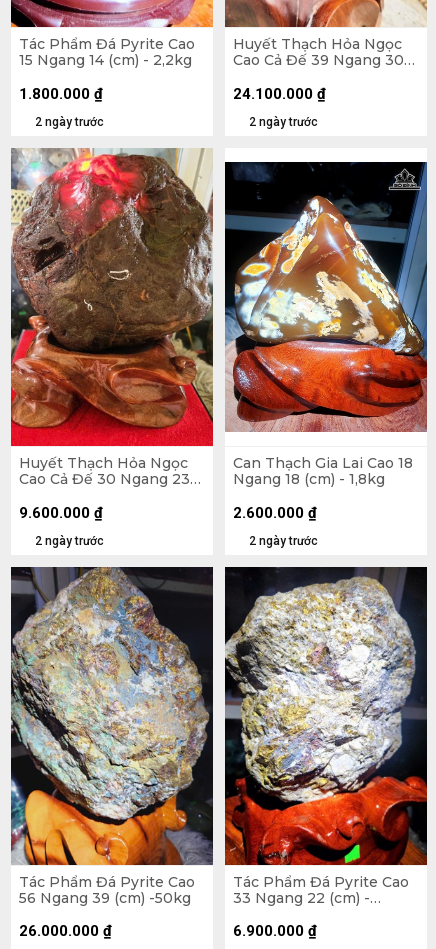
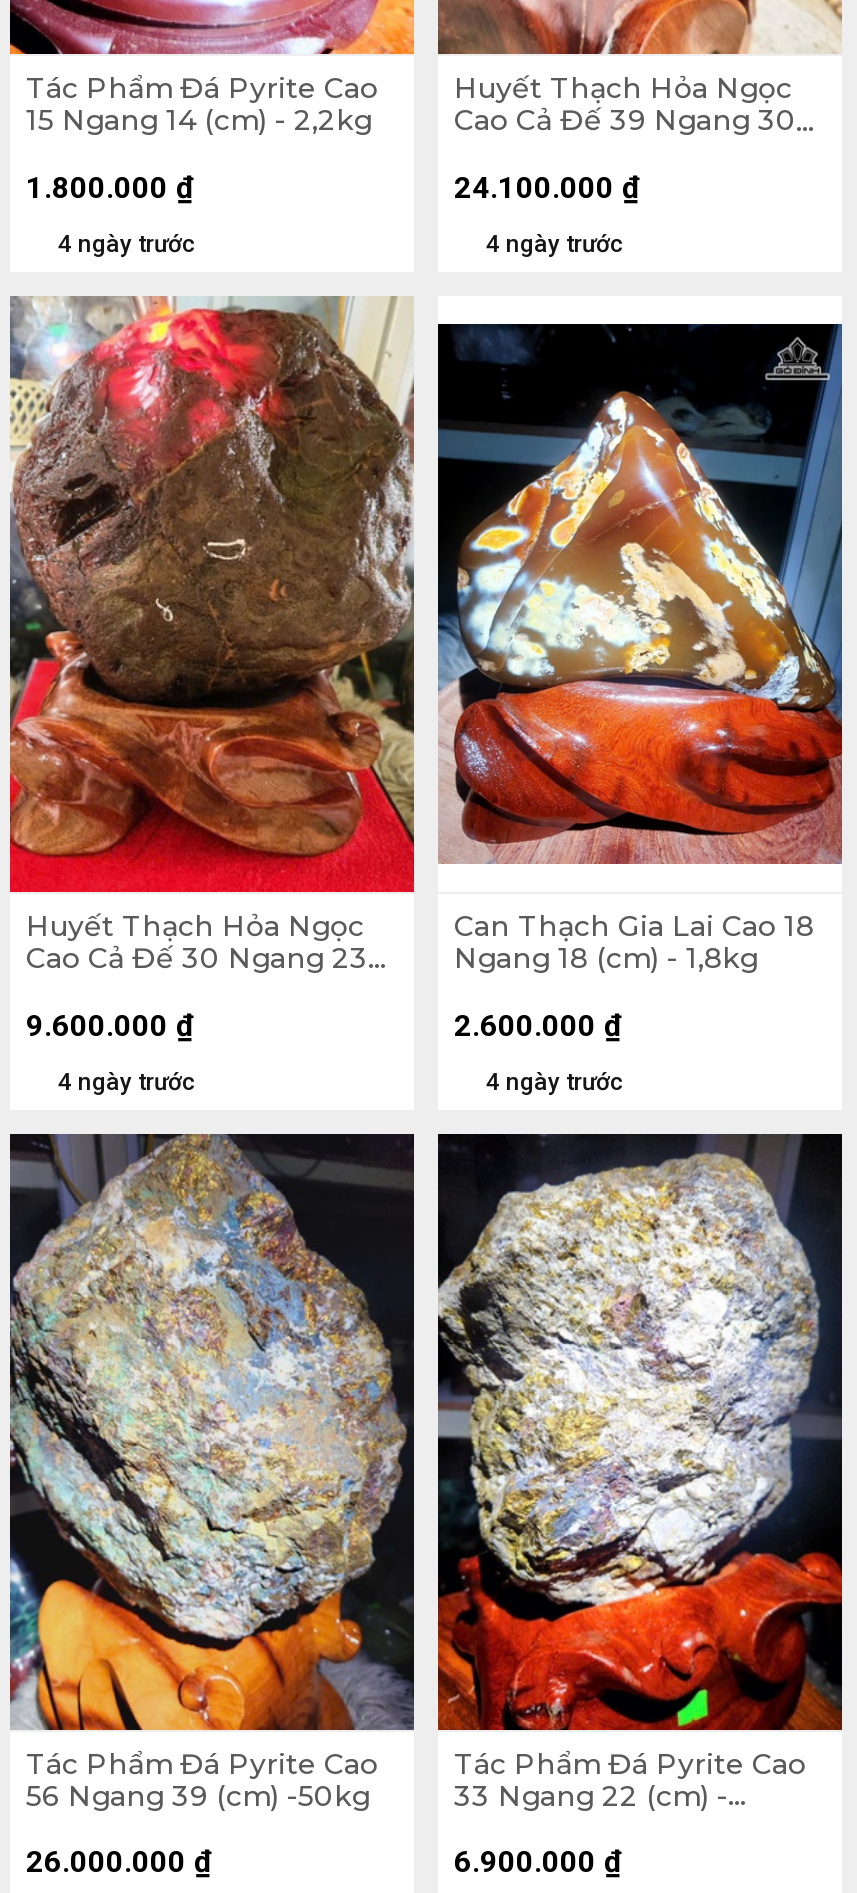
- 2 ngày trước
+ 4 ngày trước

- 2 ngày trước
+ 4 ngày trước

- 2 ngày trước
+ 4 ngày trước

- 2 ngày trước
+ 4 ngày trước
